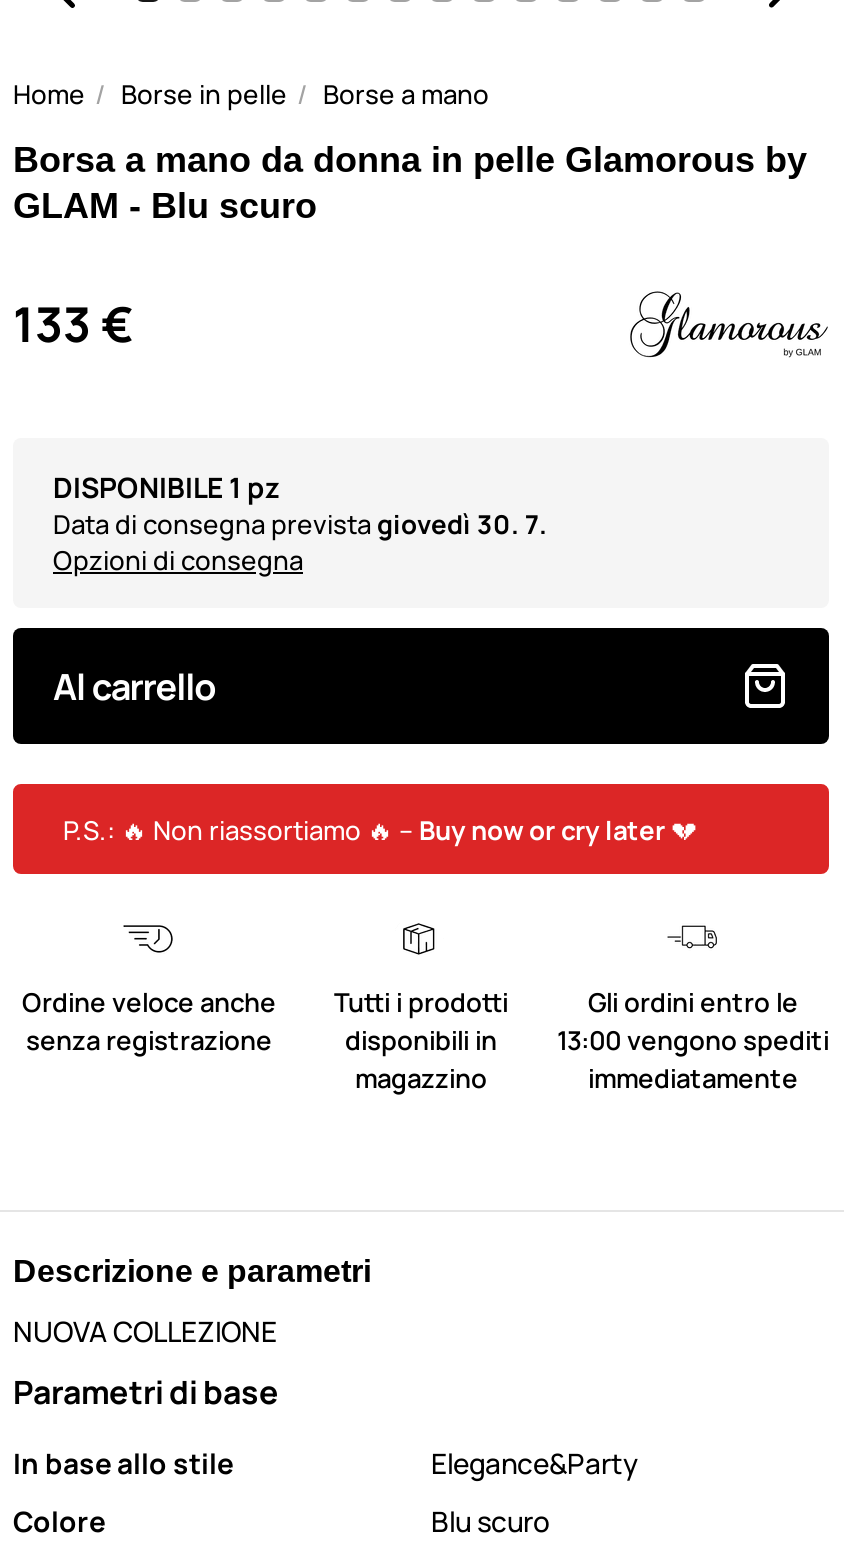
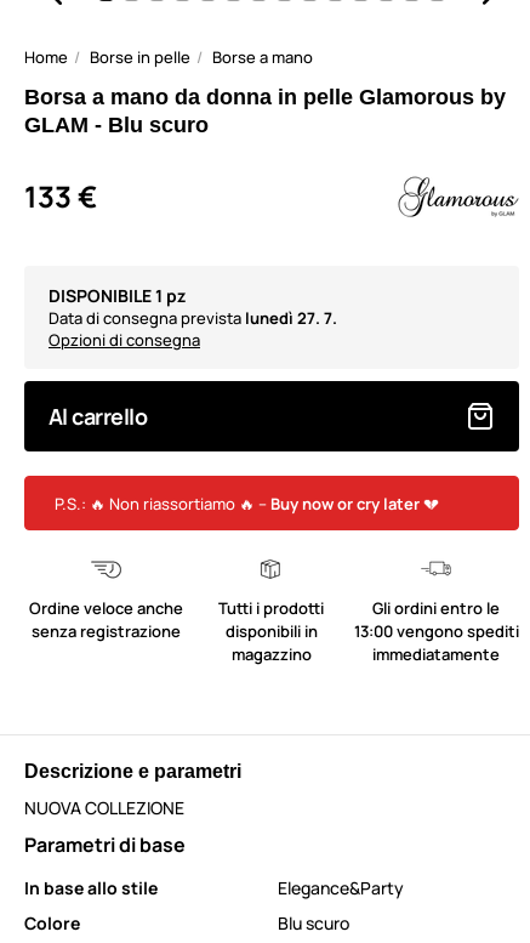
- Data di consegna prevista giovedì 30. 7.
+ Data di consegna prevista lunedì 27. 7.
